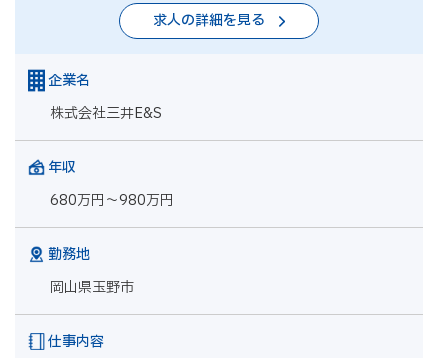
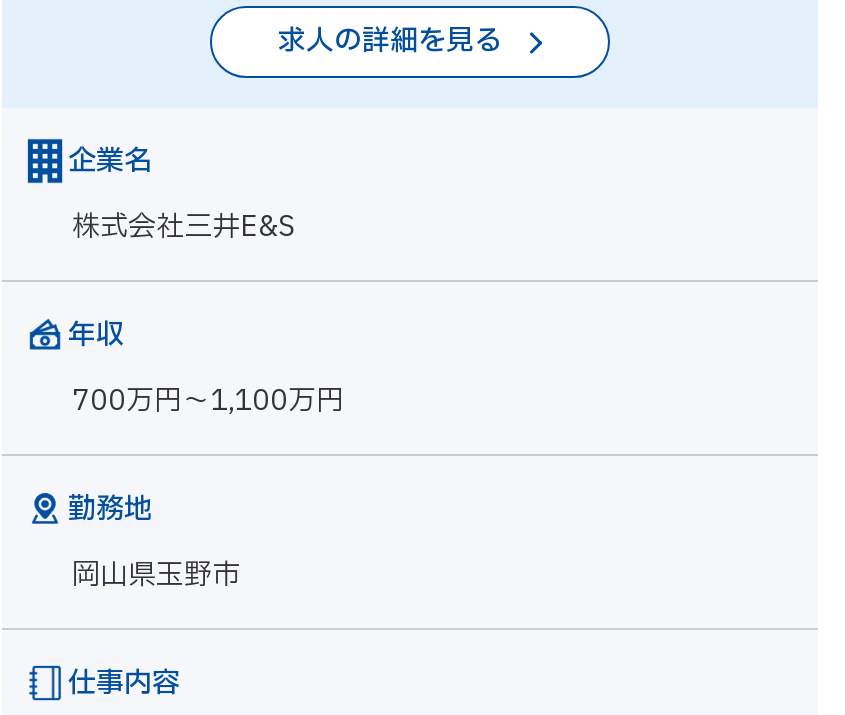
- 680万円～980万円
+ 700万円～1,100万円
